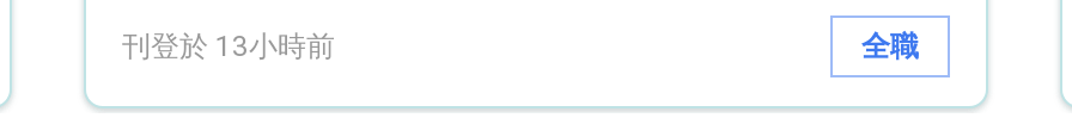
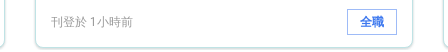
- 刊登於 13小時前
+ 刊登於 1小時前
